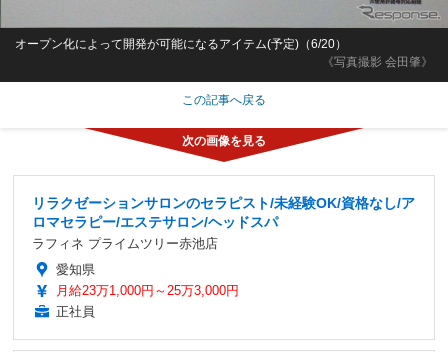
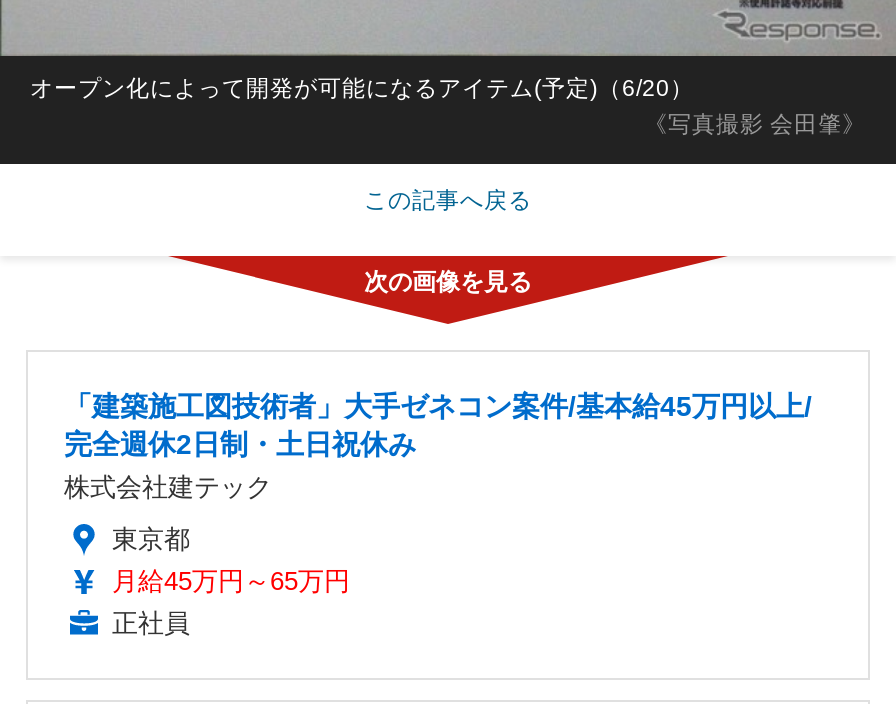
- リラクゼーションサロンのセラピスト/未経験OK/資格なし/ア
- ロマセラピー/エステサロン/ヘッドスパ
- ラフィネ プライムツリー赤池店
+ 「建築施工図技術者」大手ゼネコン案件/基本給45万円以上/
+ 完全週休2日制・土日祝休み
+ 株式会社建テック

- 愛知県
- 月給23万1,000円～25万3,000円
+ 東京都
+ 月給45万円～65万円
